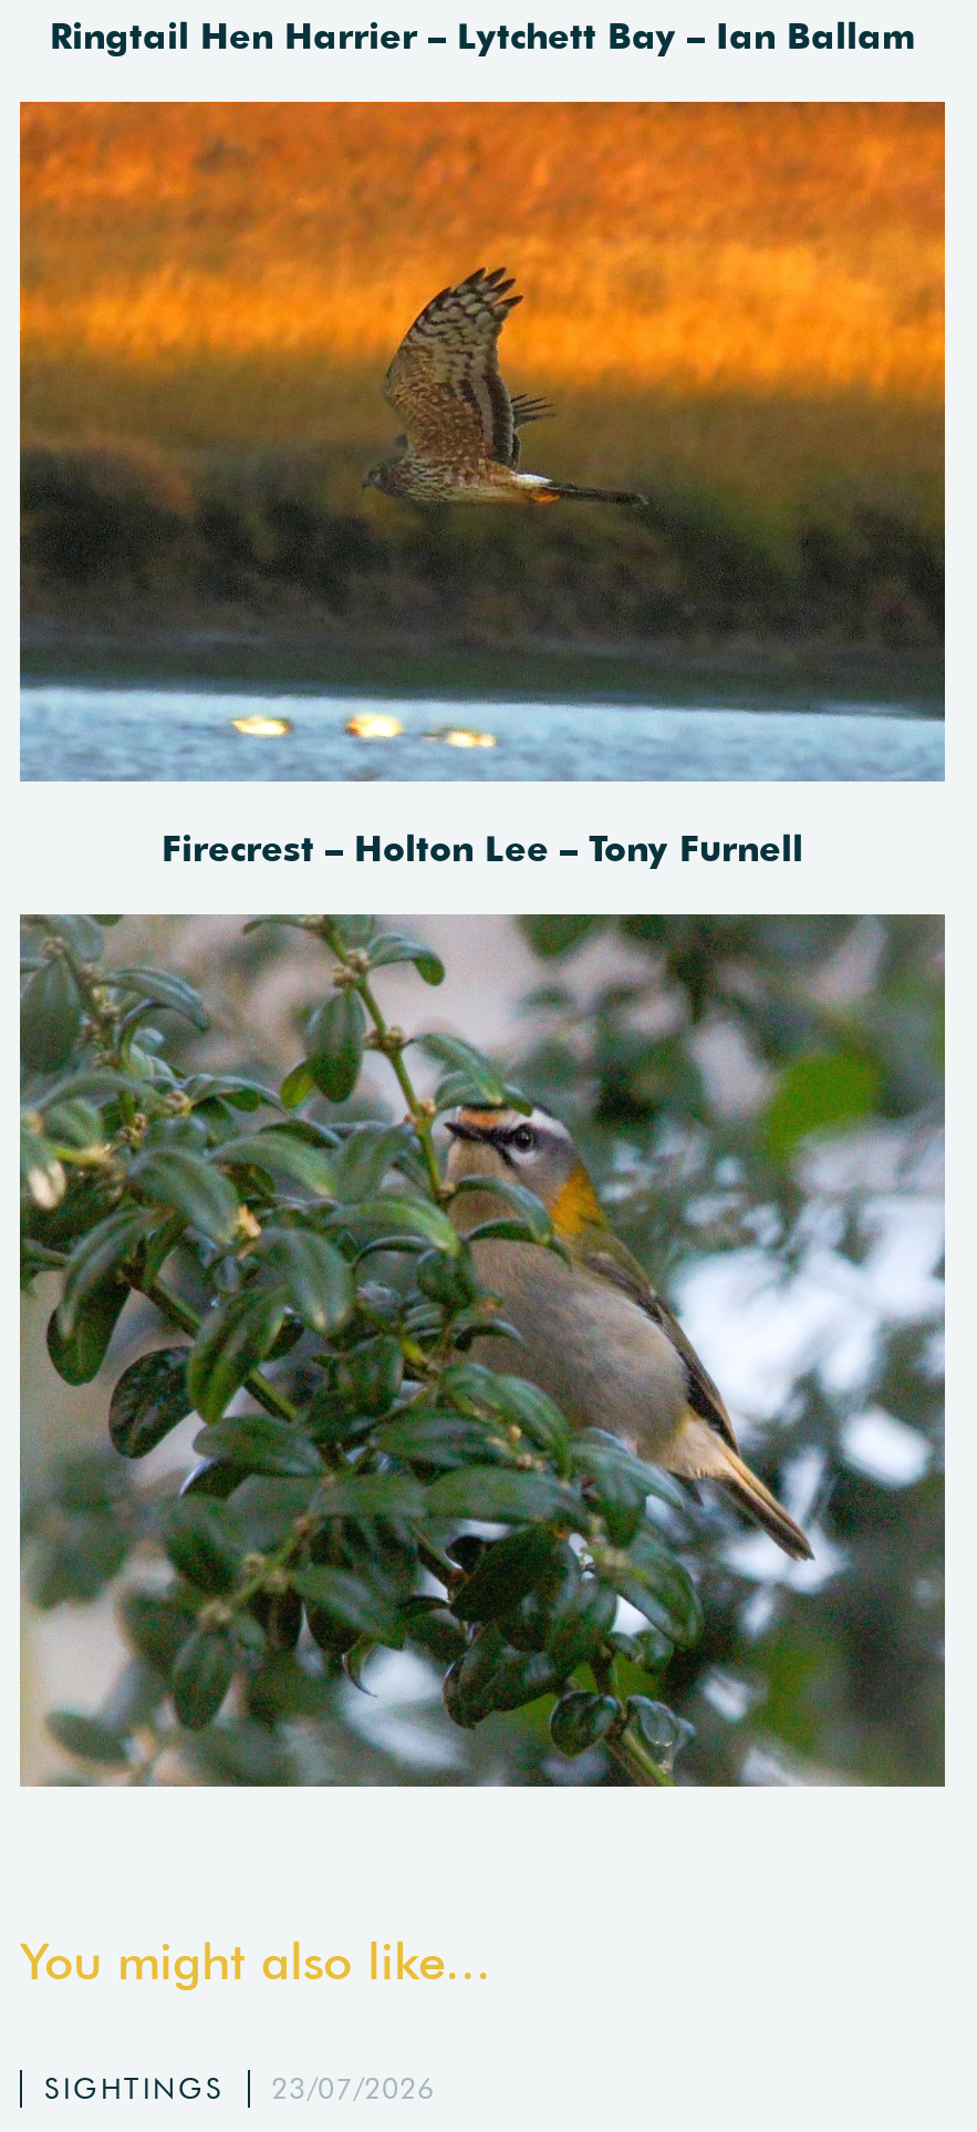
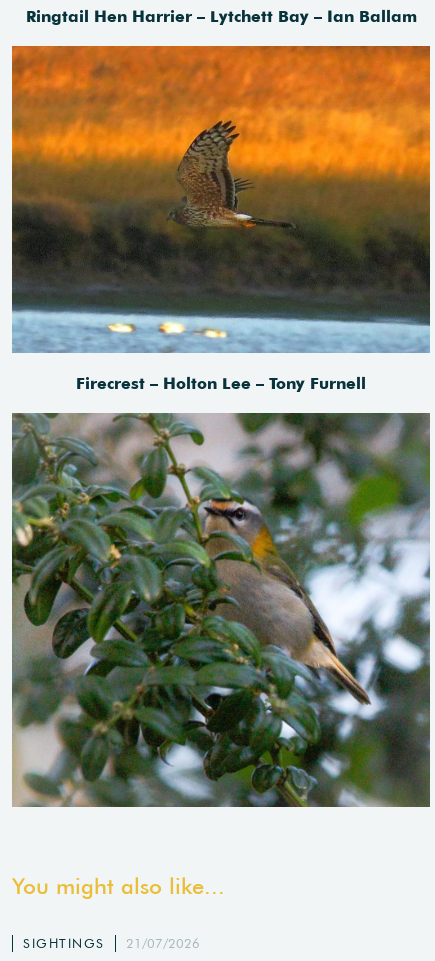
- SIGHTINGS 23/07/2026
+ SIGHTINGS 21/07/2026
